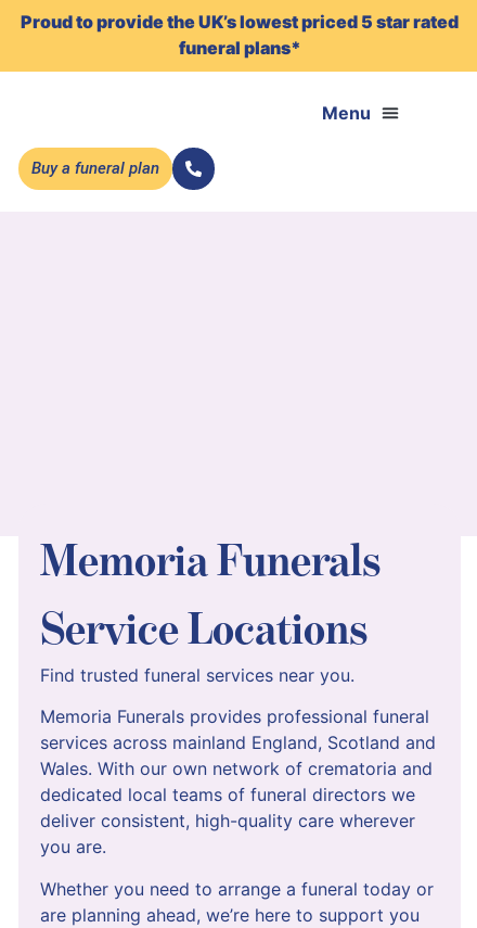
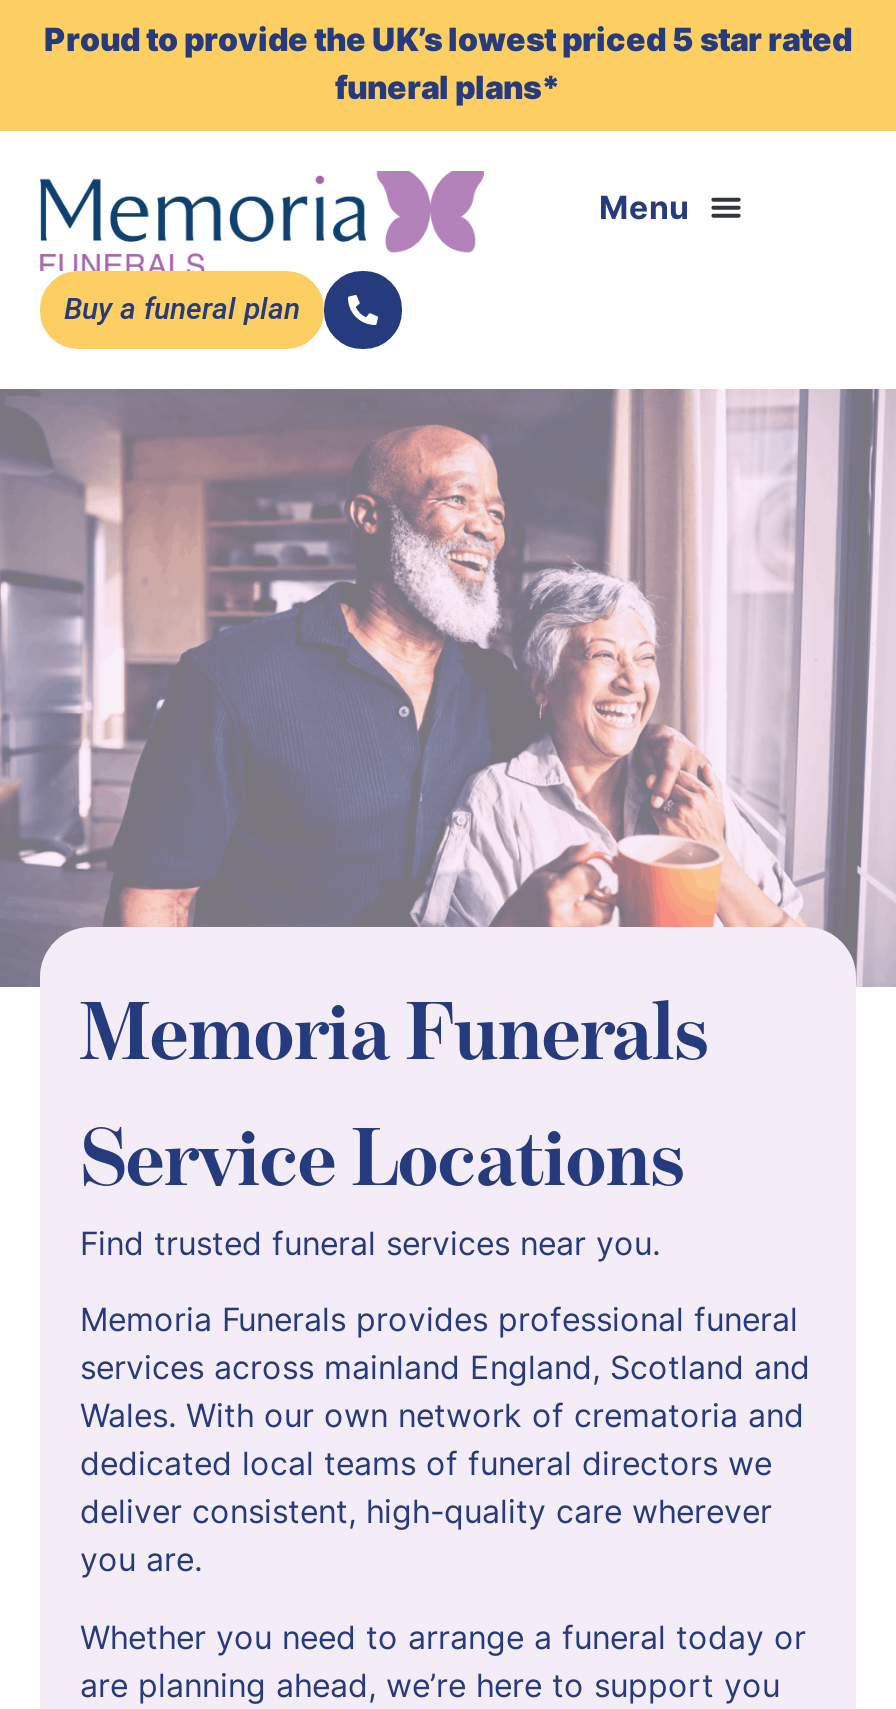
+ [image]

+ [image]
